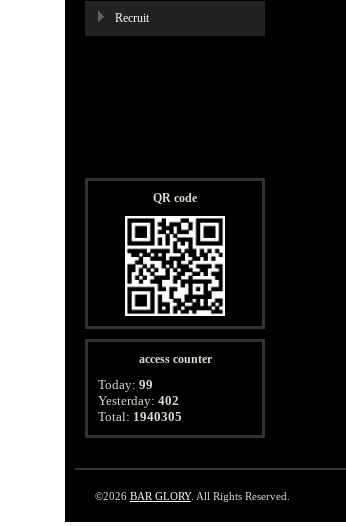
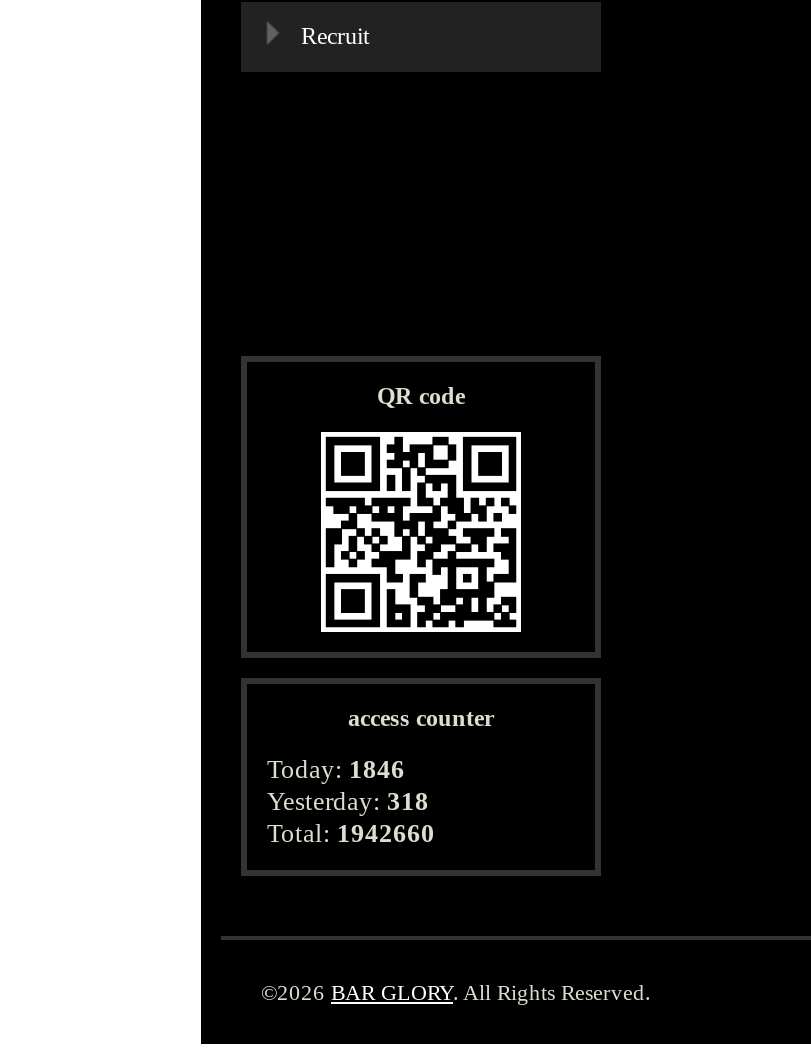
- Today: 99
+ Today: 1846

- Yesterday: 402
+ Yesterday: 318

- Total: 1940305
+ Total: 1942660
